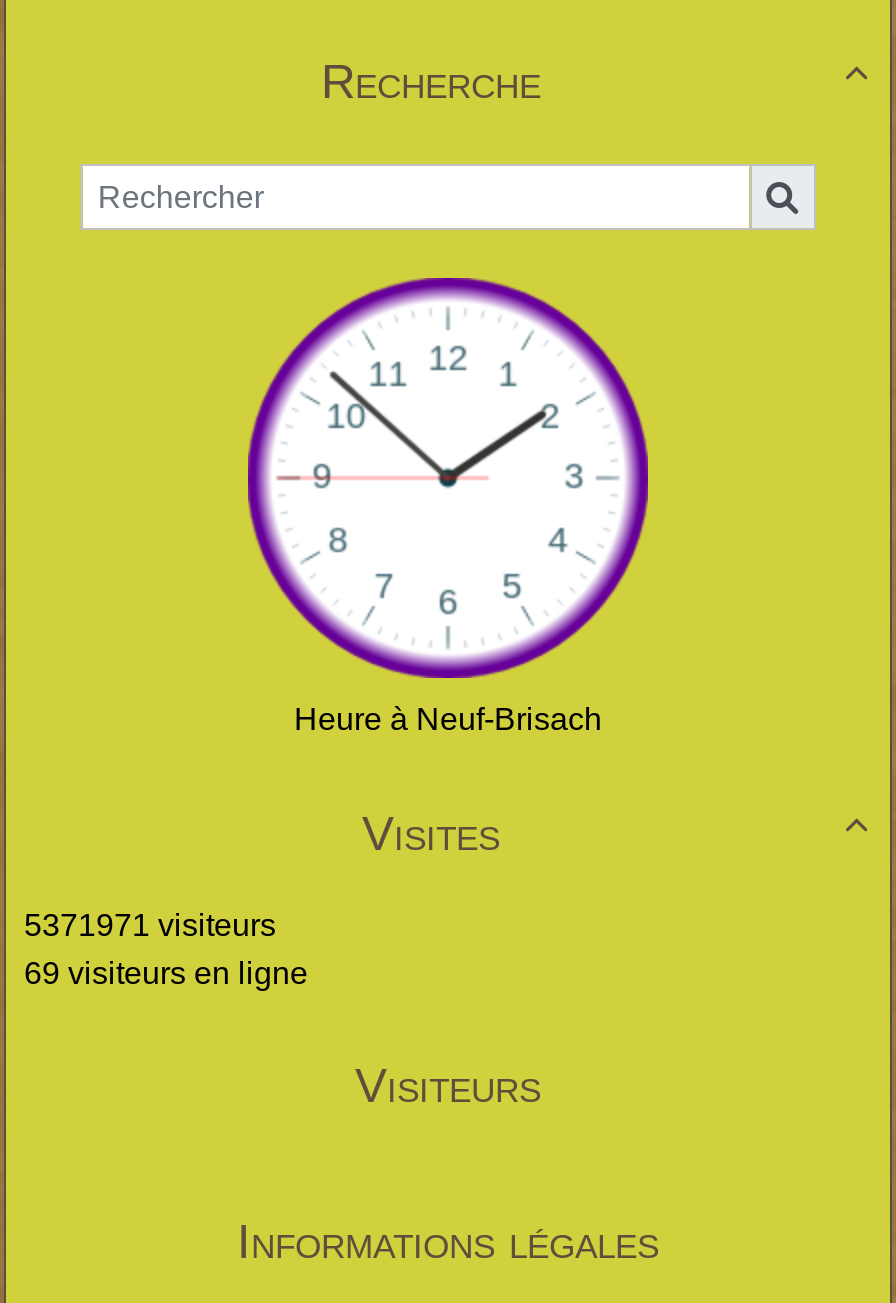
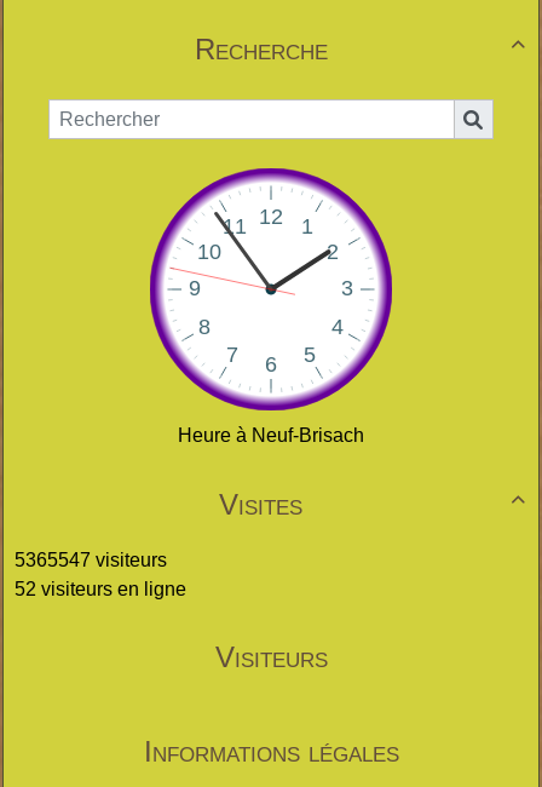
- [image]
+ [image]

- 5371971 visiteurs
+ 5365547 visiteurs

- 69 visiteurs en ligne
+ 52 visiteurs en ligne
